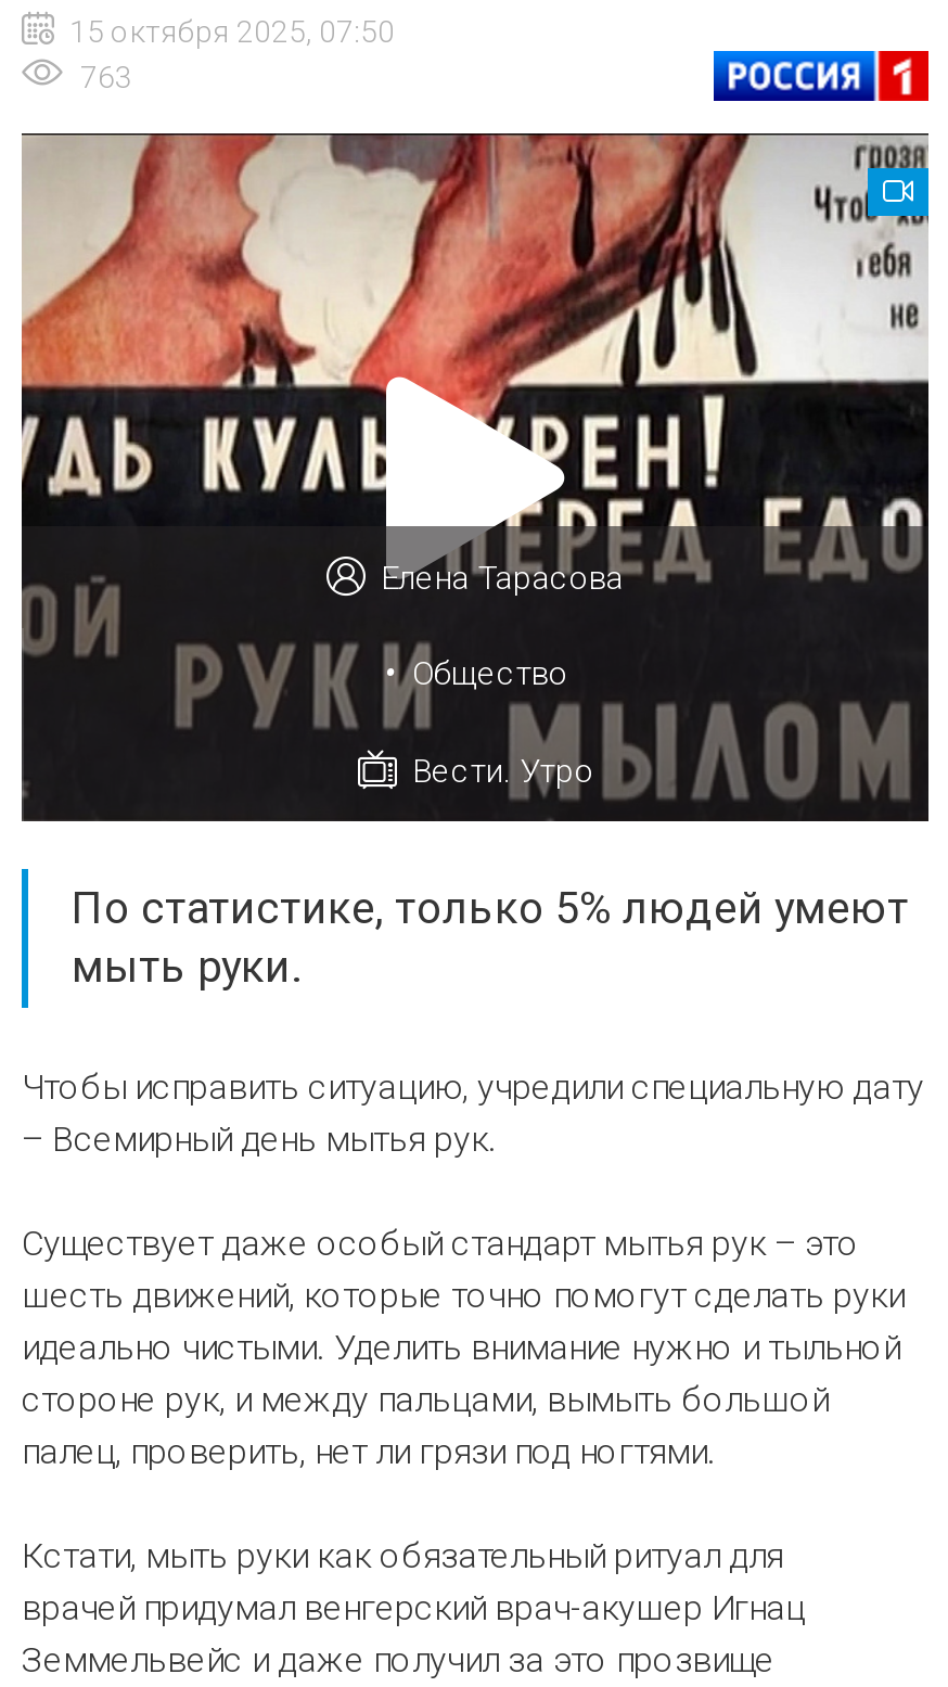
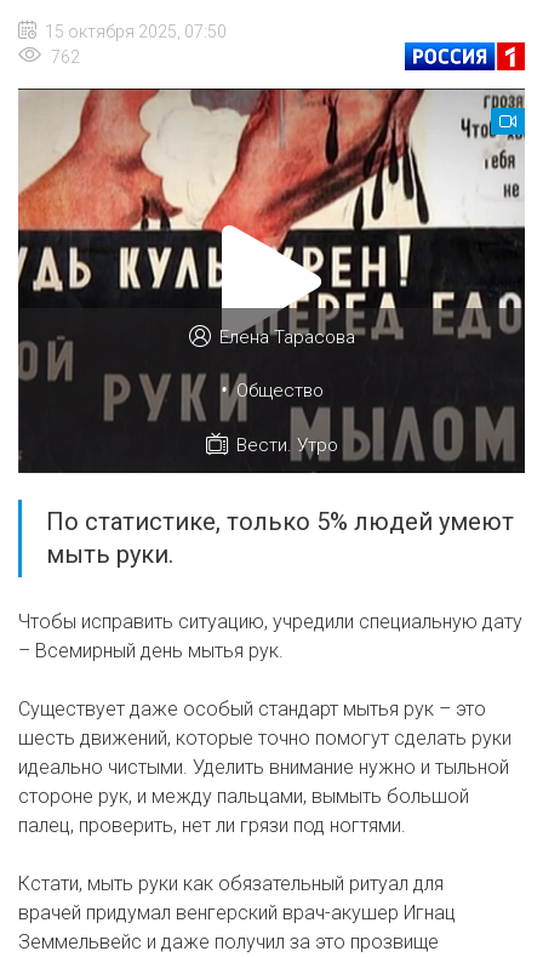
- 763
+ 762
